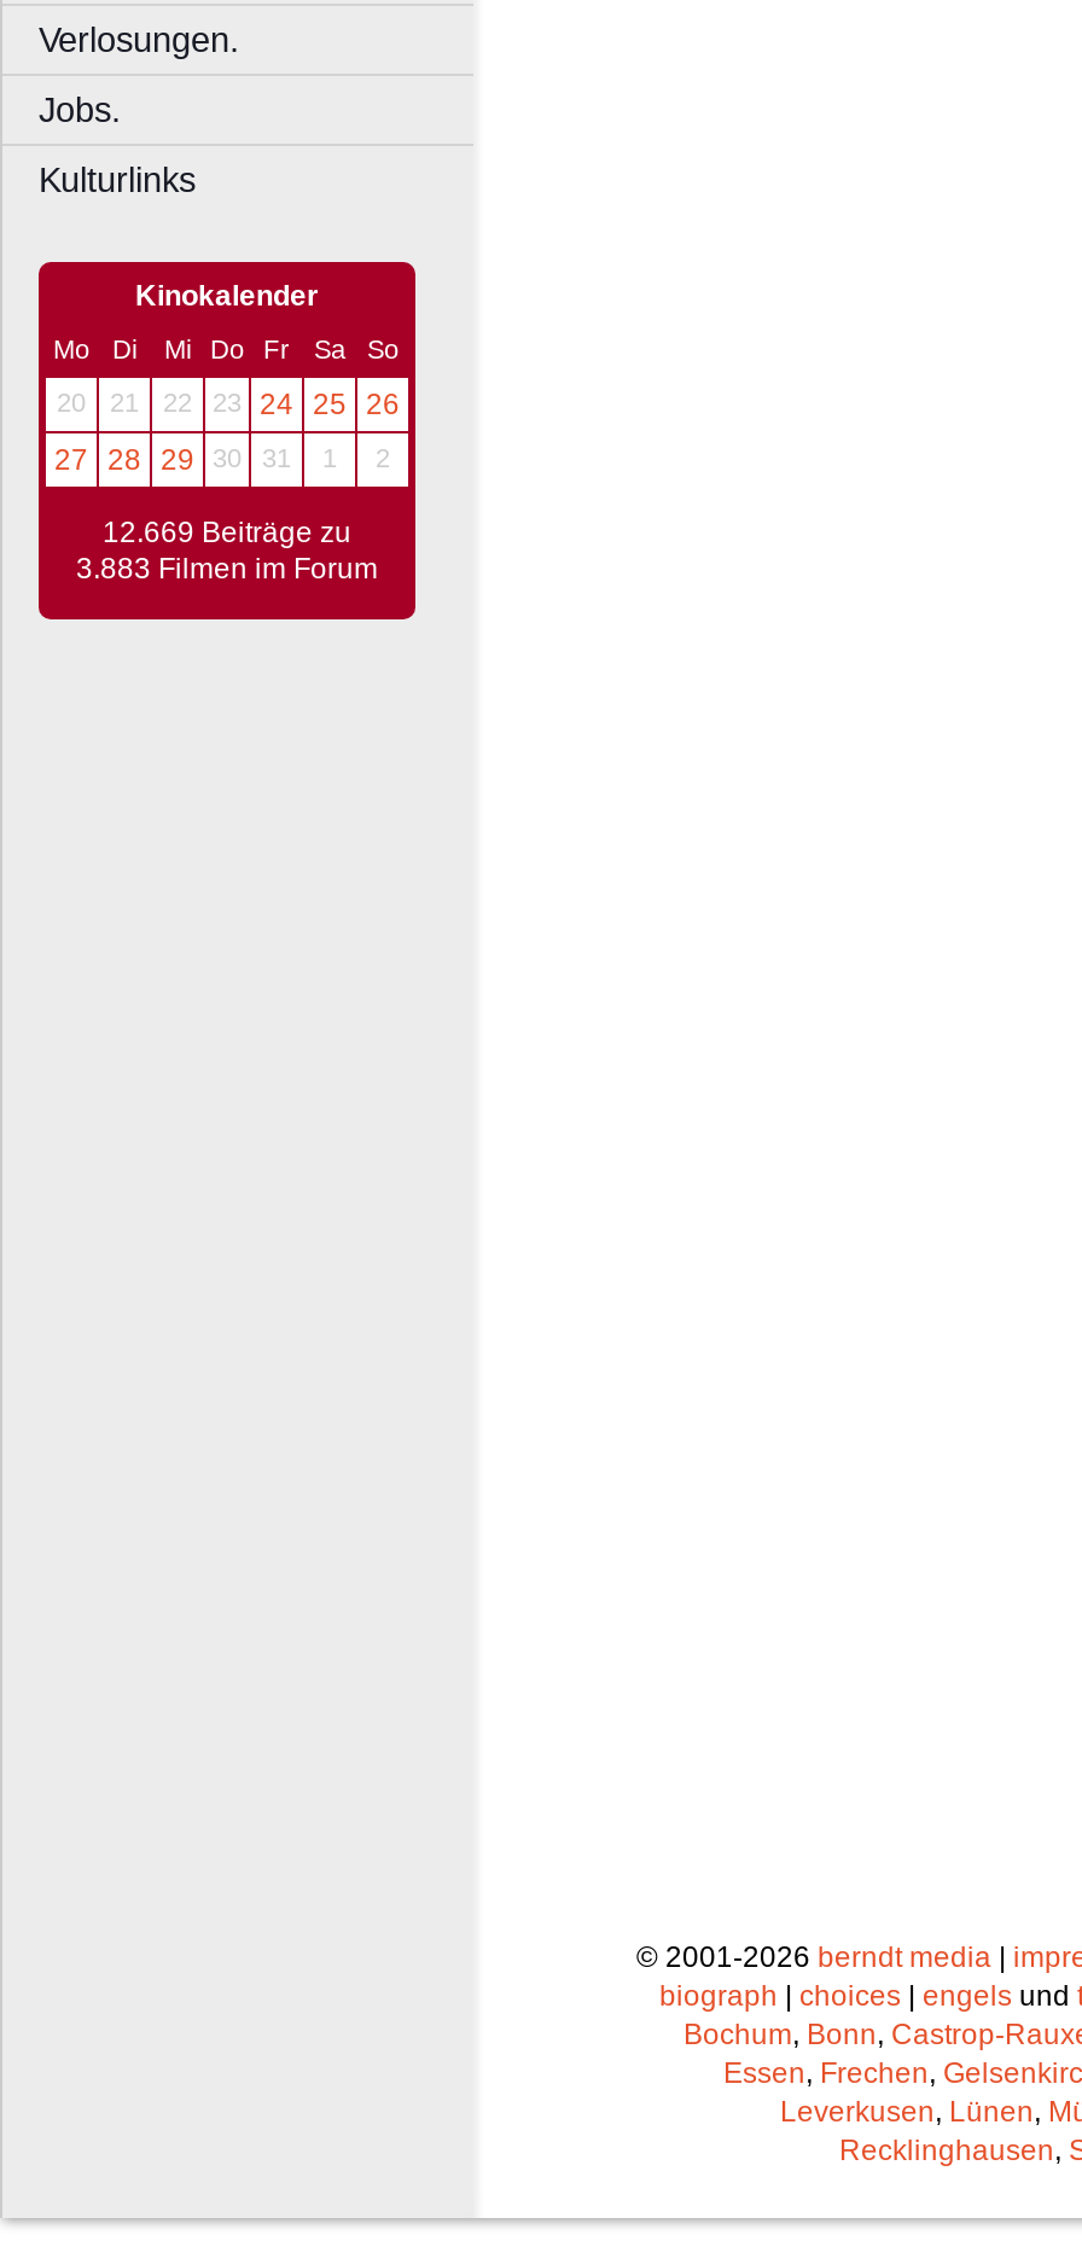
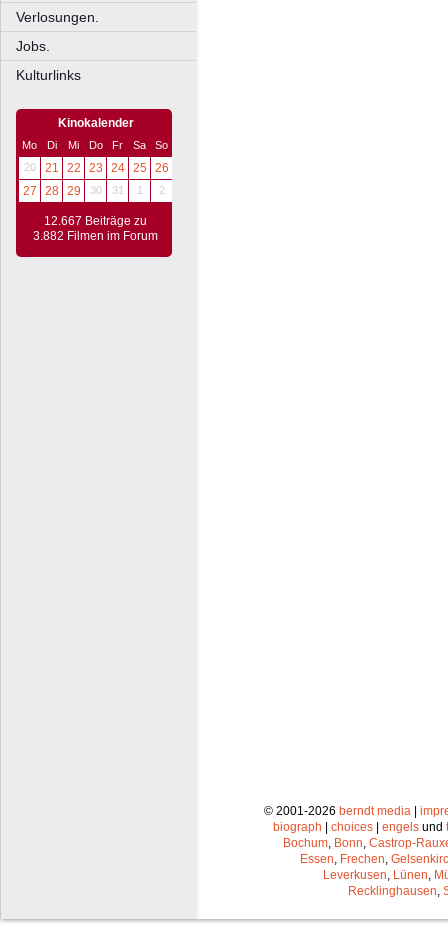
- 12.669 Beiträge zu
+ 12.667 Beiträge zu

- 3.883 Filmen im Forum
+ 3.882 Filmen im Forum
